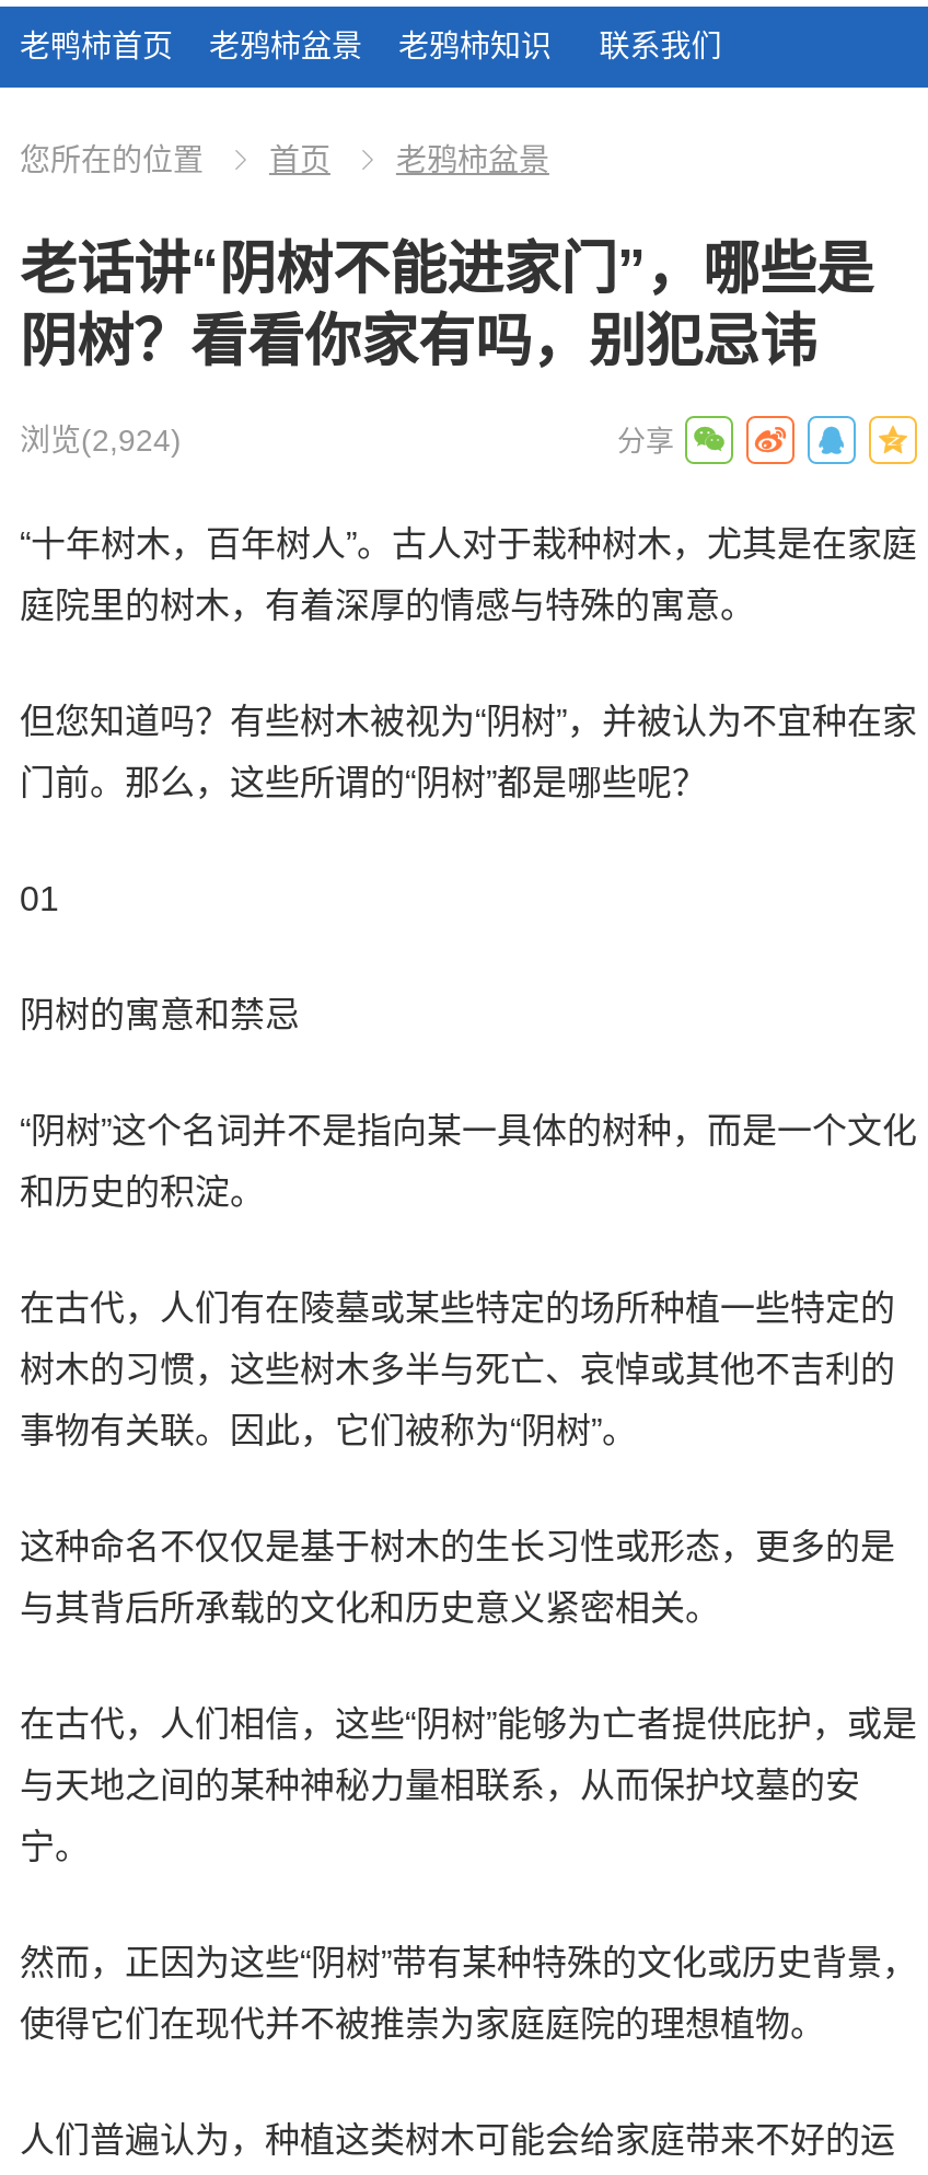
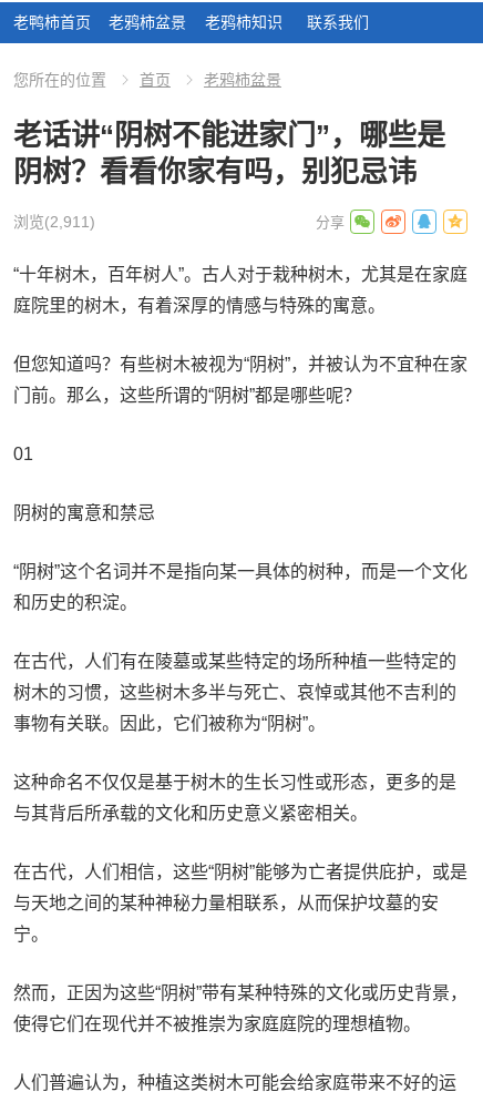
- 浏览(2,924)
+ 浏览(2,911)
